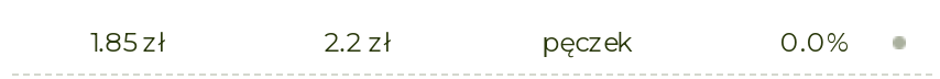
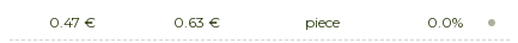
- 1.85 zł
- 2.2 zł
- pęczek
+ 0.47 €
+ 0.63 €
+ piece
